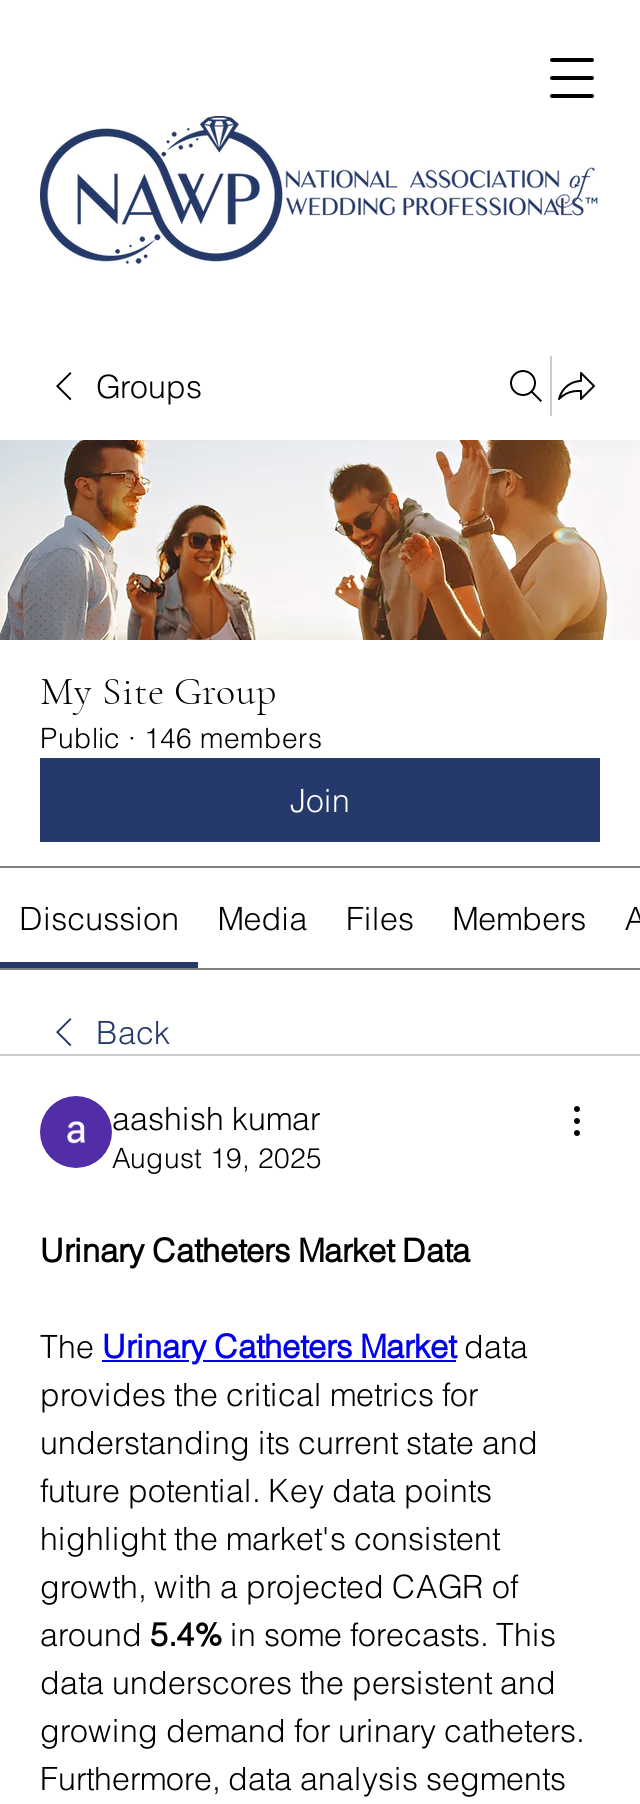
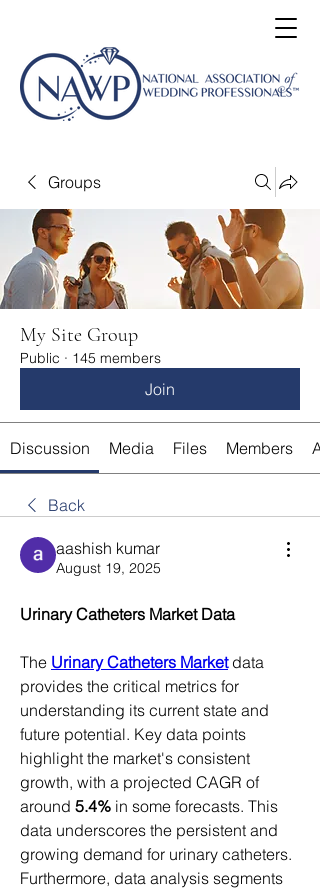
- Public · 146 members
+ Public · 145 members
